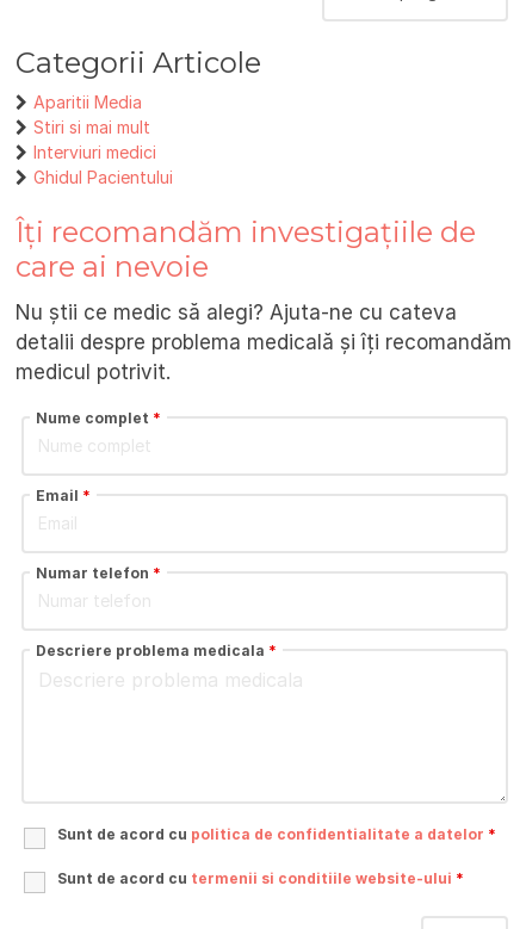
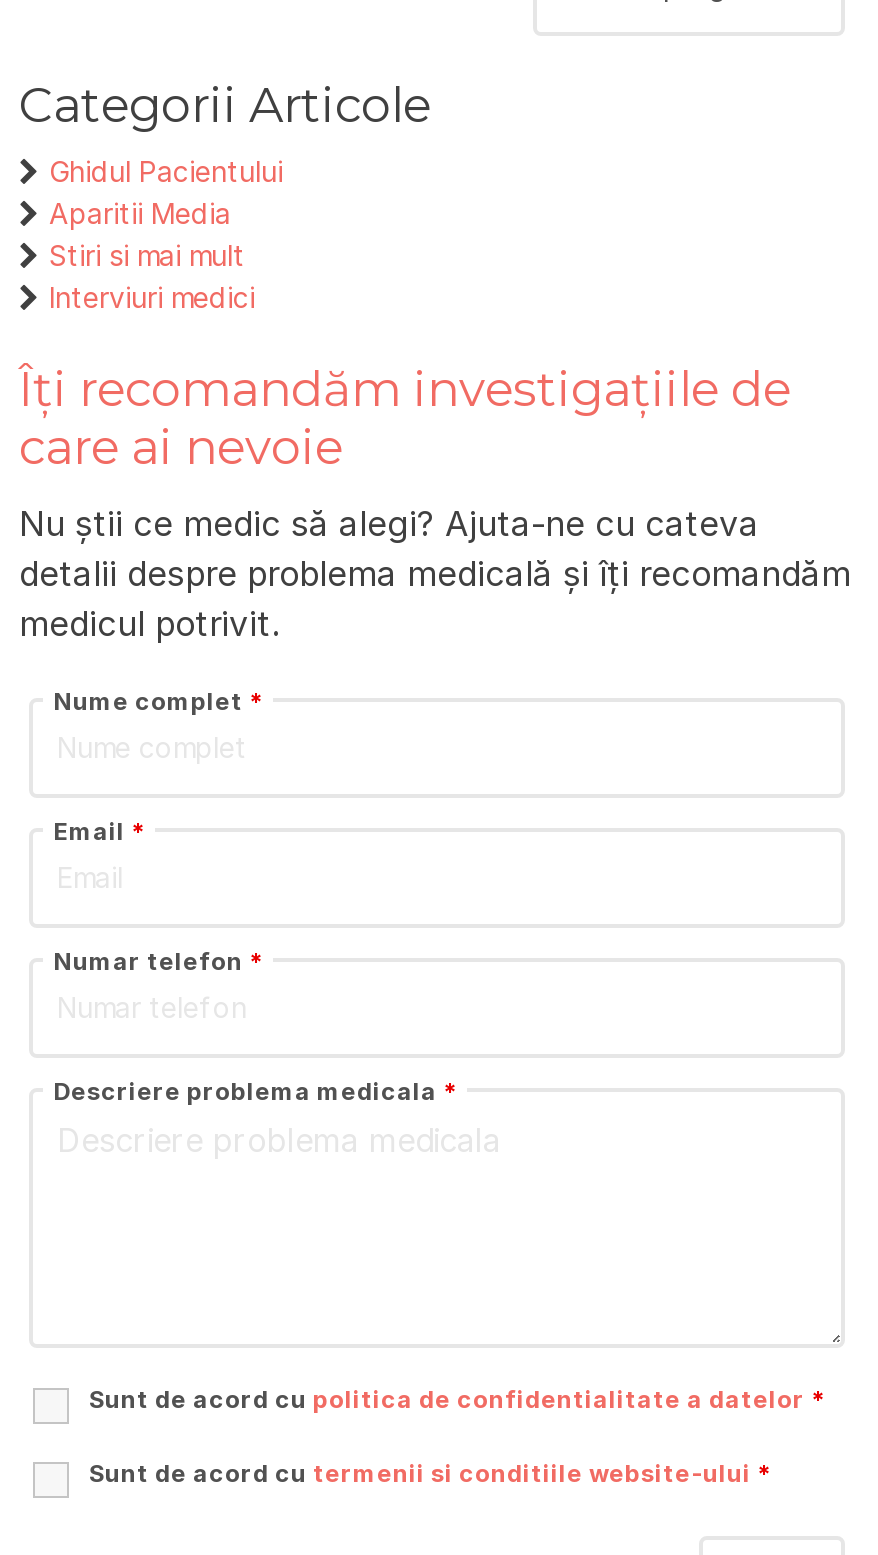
moved down: Aparitii Media | Stiri si mai mult | Interviuri medici

moved up: Ghidul Pacientului
